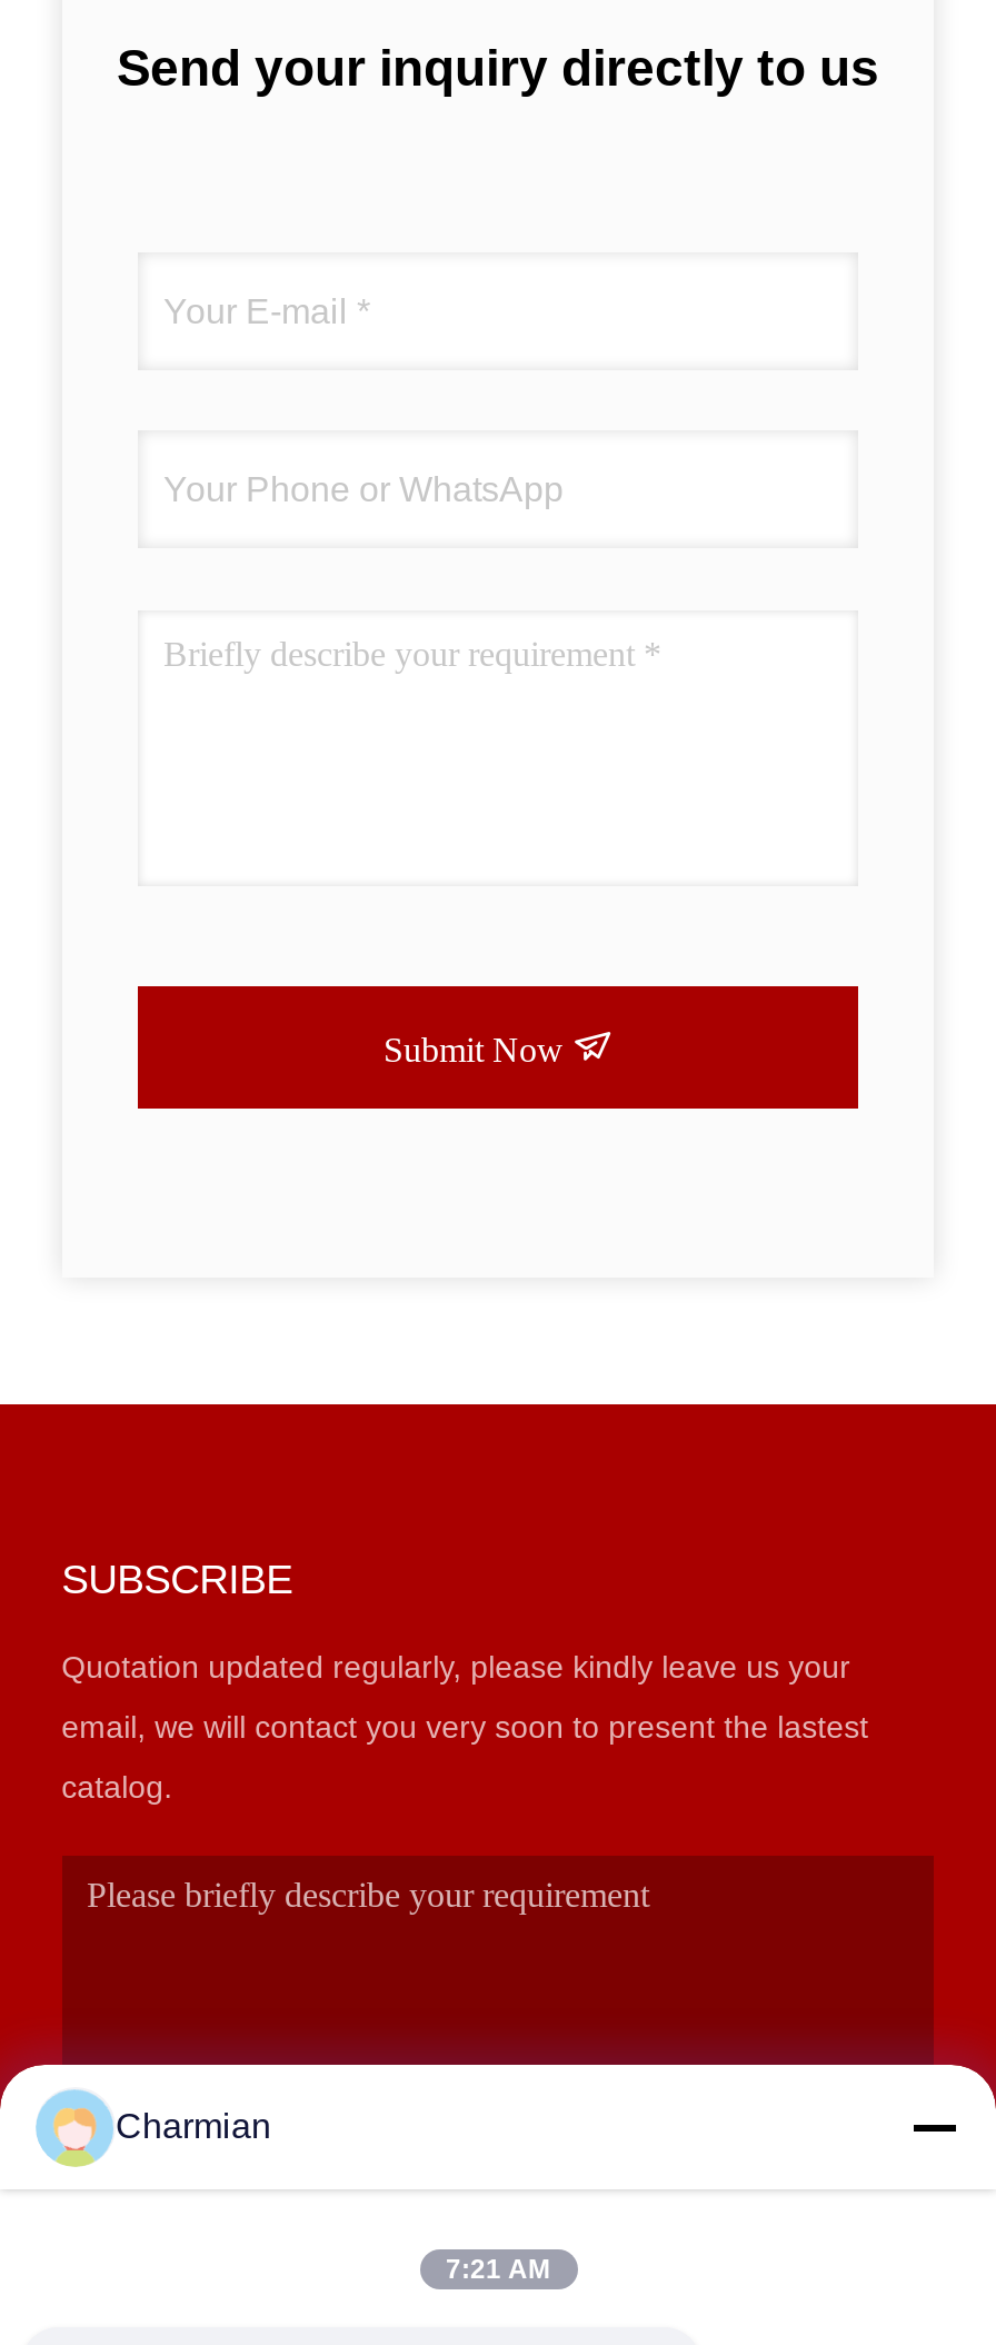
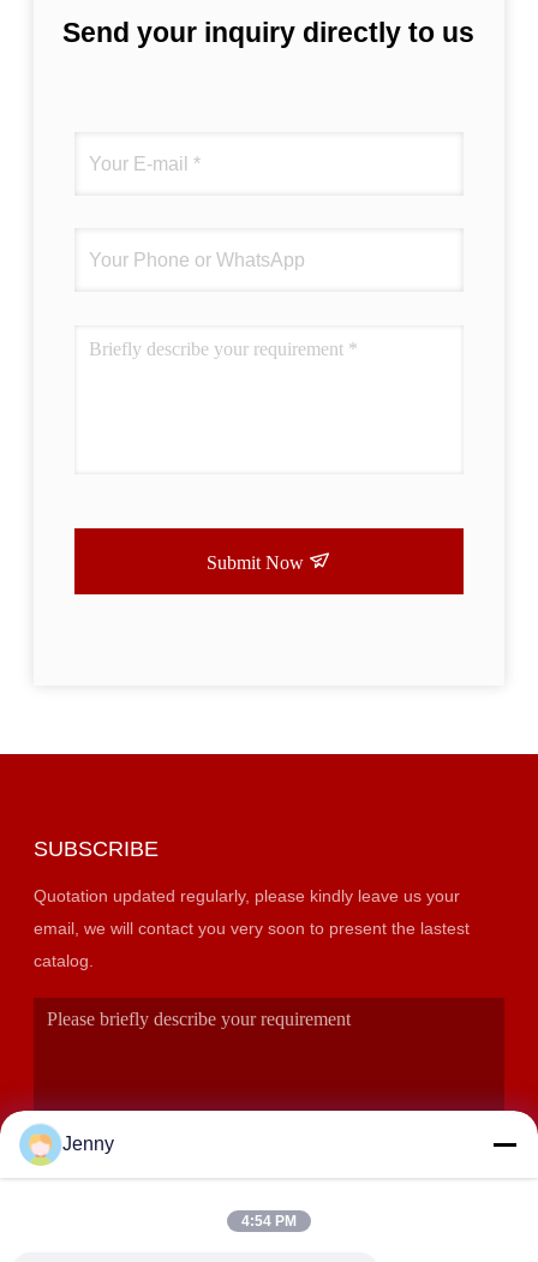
- Charmian
+ Jenny

- 7:21 AM
+ 4:54 PM
